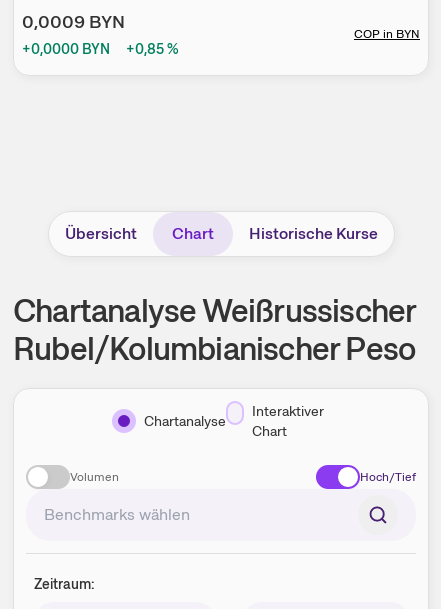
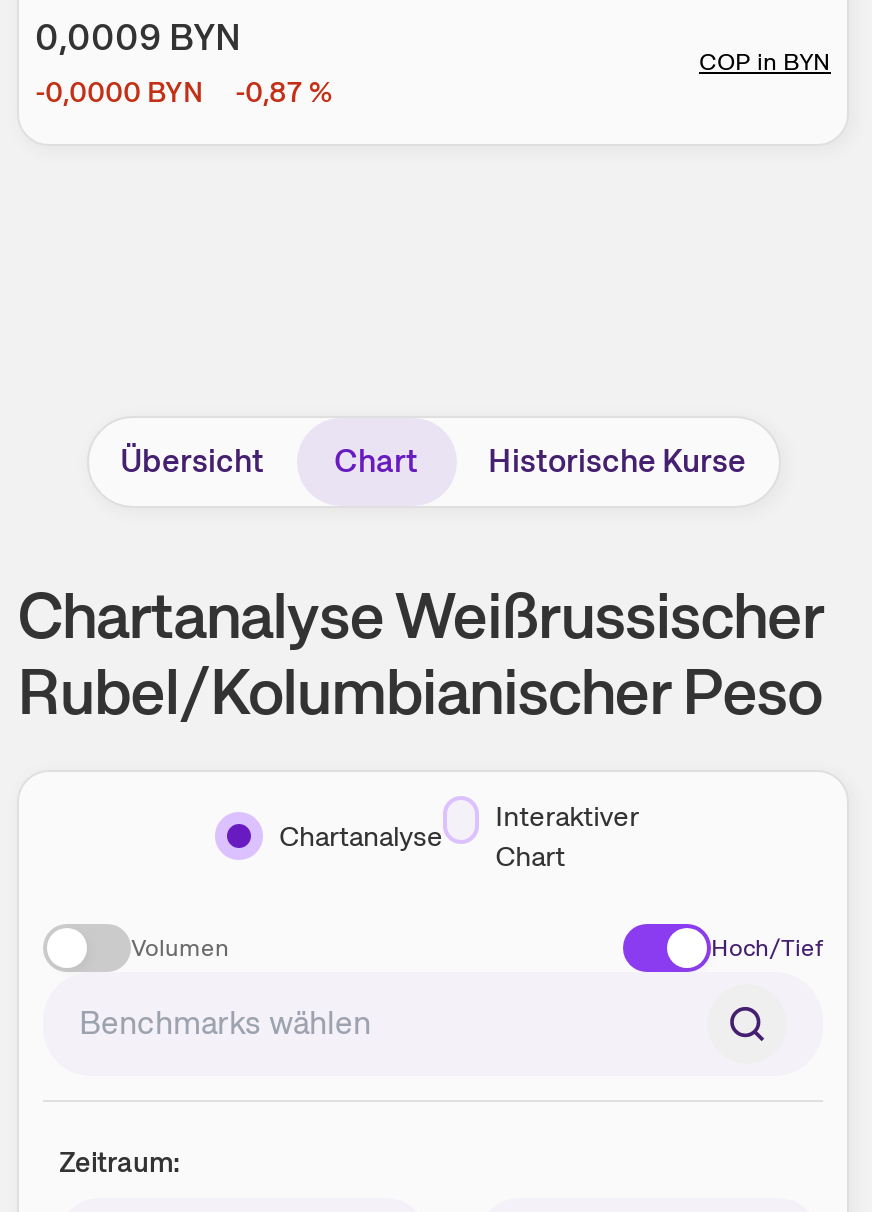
- +0,0000 BYN
+ -0,0000 BYN

- +0,85 %
+ -0,87 %
